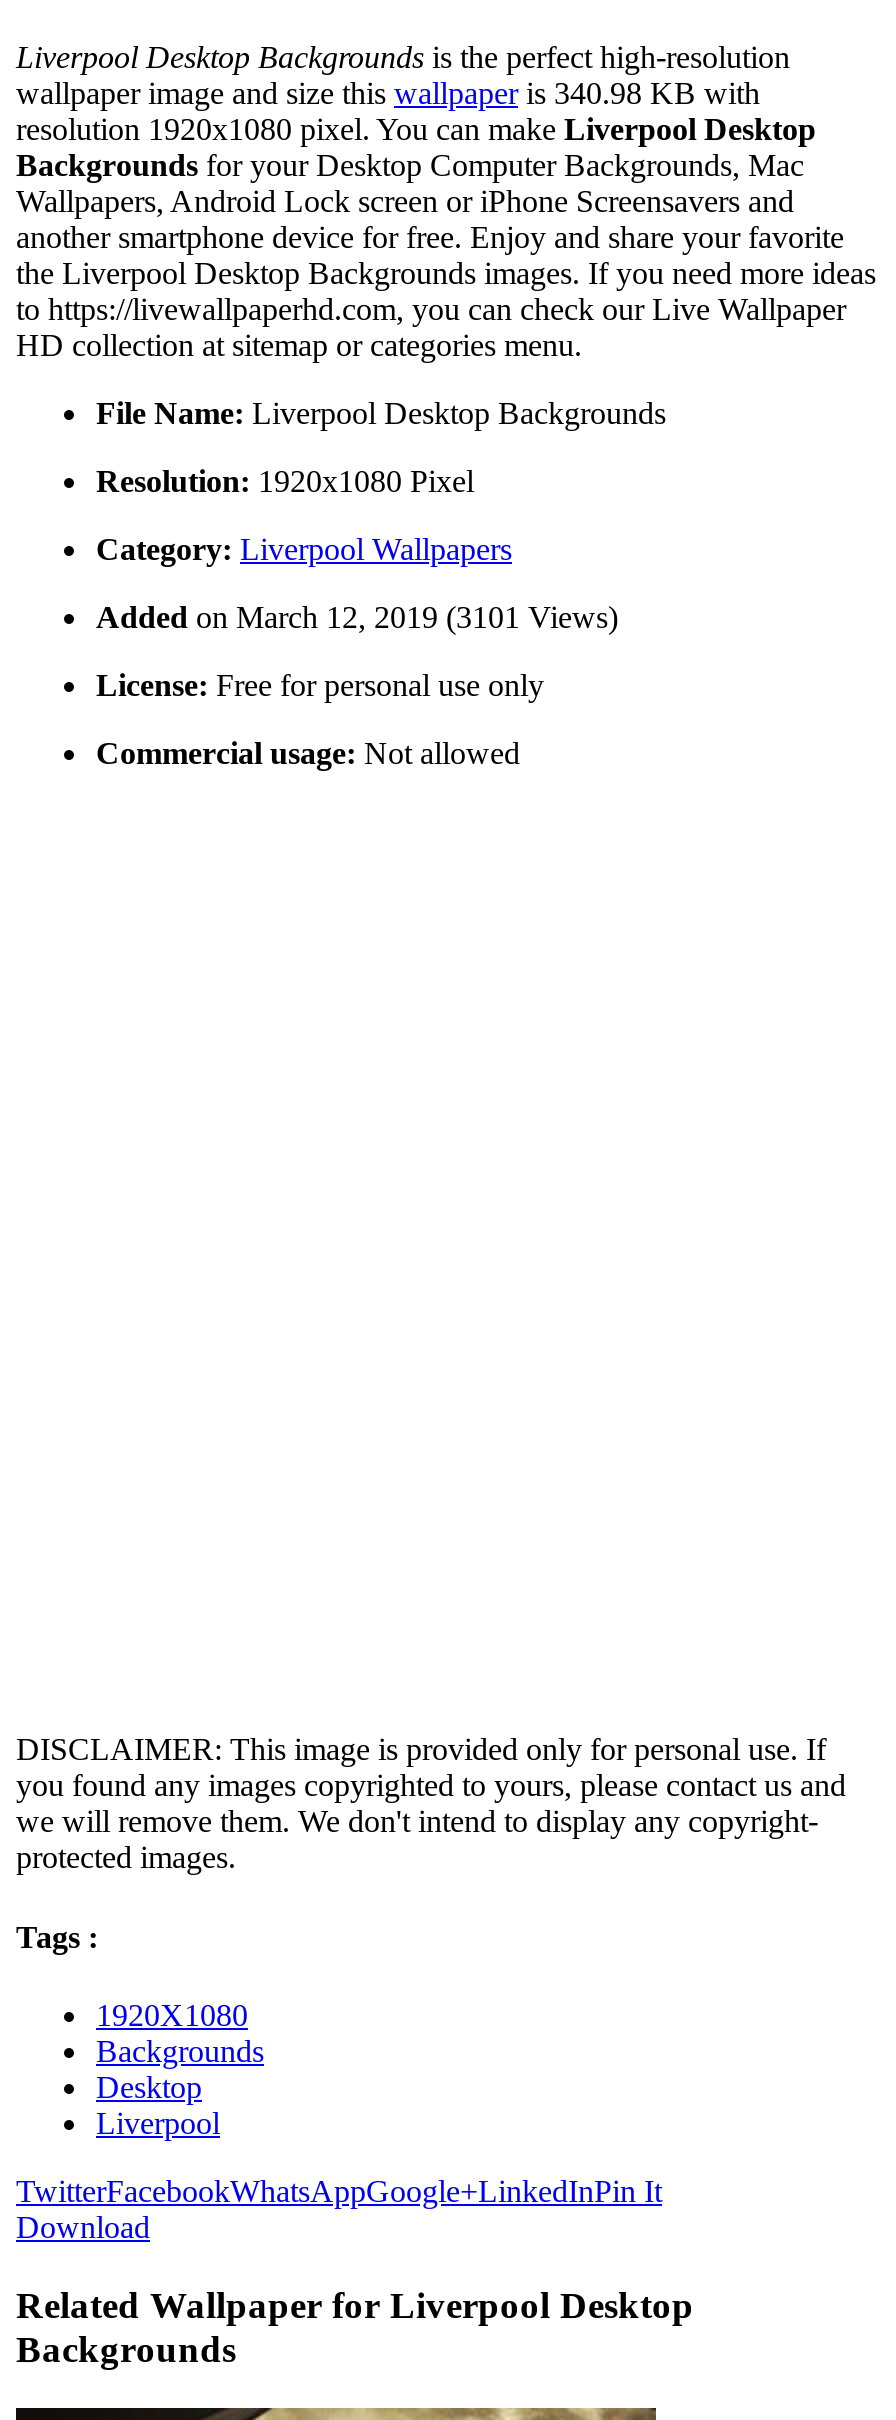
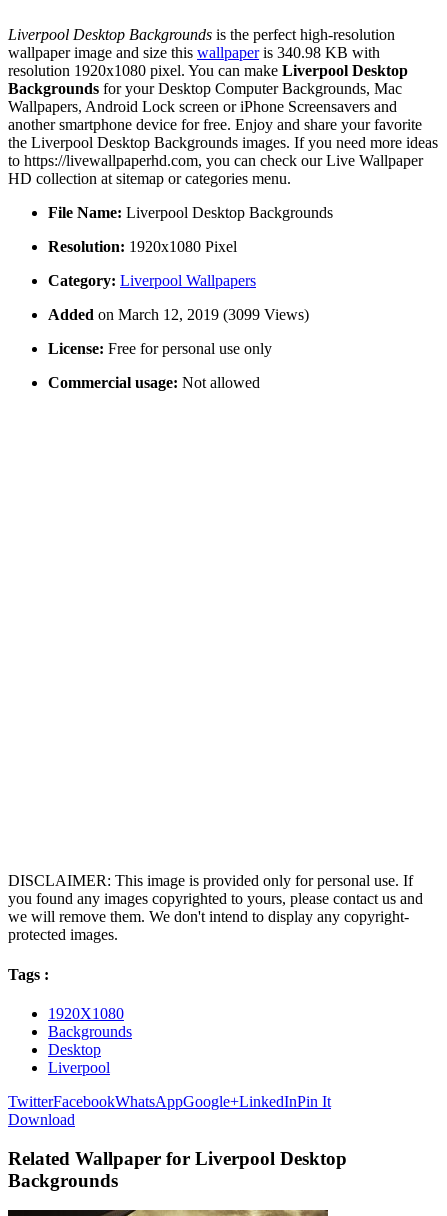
- Added on March 12, 2019 (3101 Views)
+ Added on March 12, 2019 (3099 Views)
